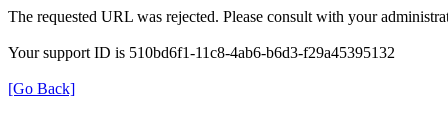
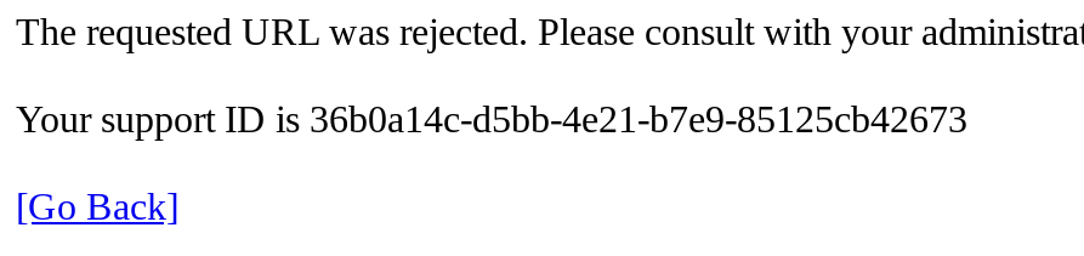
- Your support ID is 510bd6f1-11c8-4ab6-b6d3-f29a45395132
+ Your support ID is 36b0a14c-d5bb-4e21-b7e9-85125cb42673
